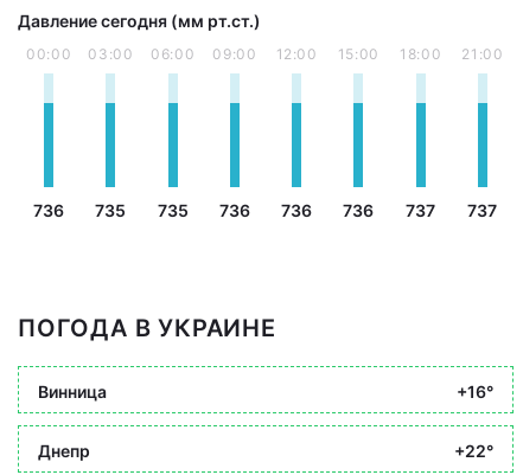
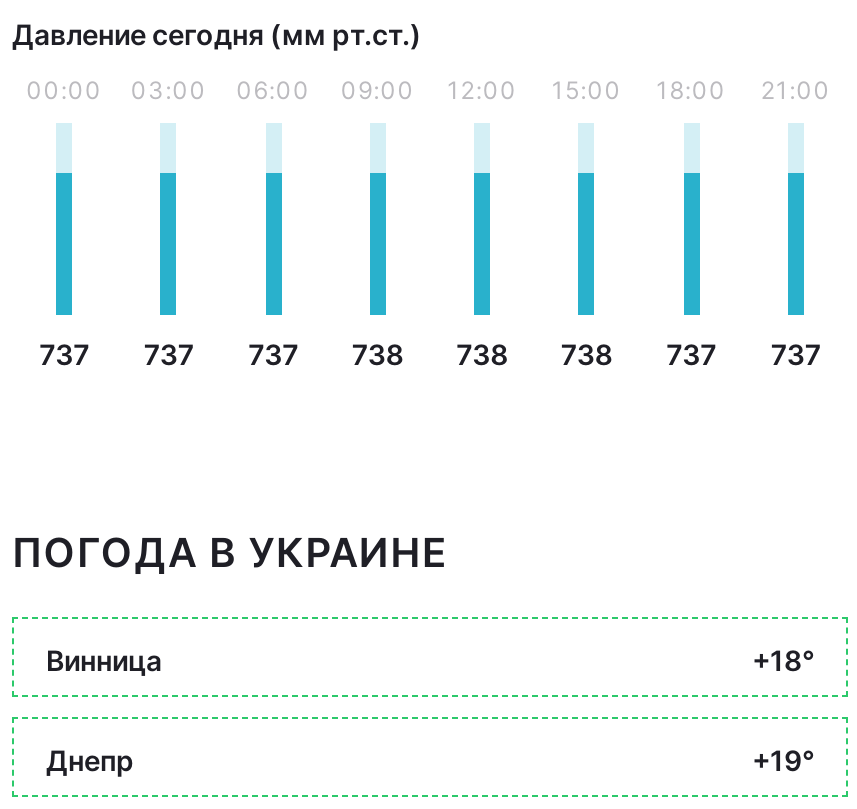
- 736
+ 737

- 735
+ 737

- 735
+ 737

- 736
+ 738

- 736
+ 738

- 736
+ 738

- +16°
+ +18°

- +22°
+ +19°
